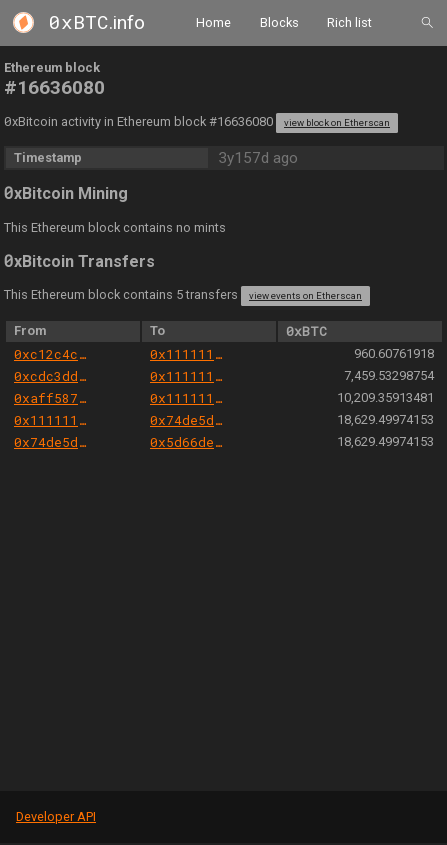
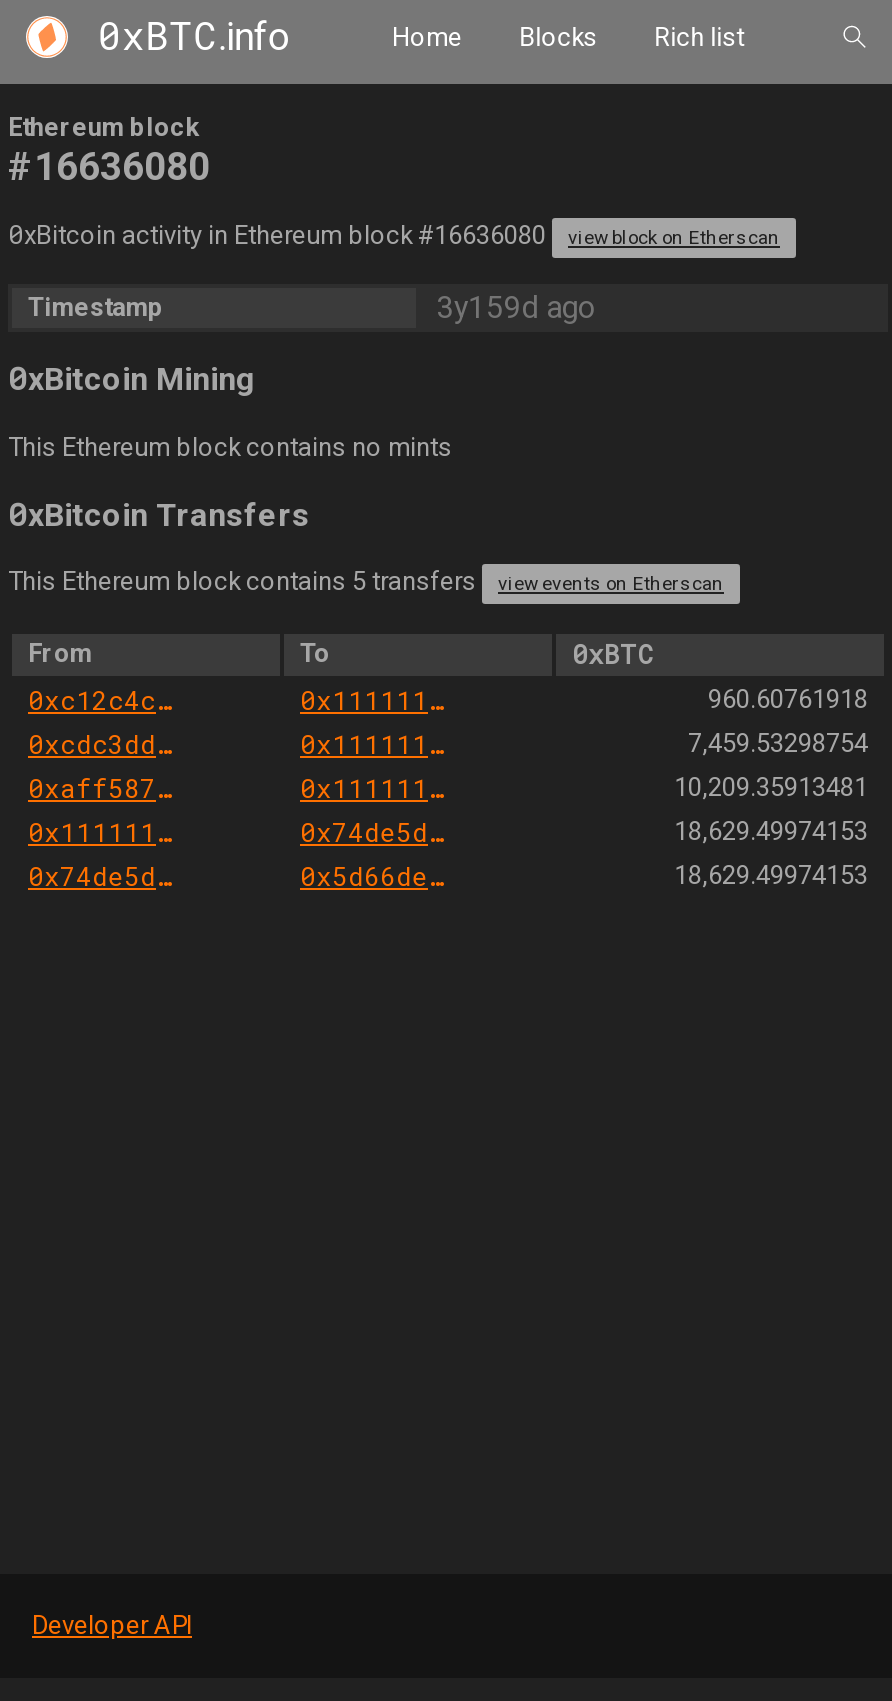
- 3y157d ago
+ 3y159d ago
